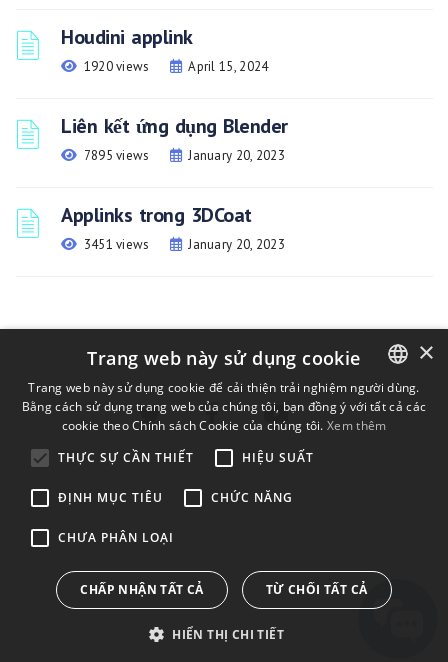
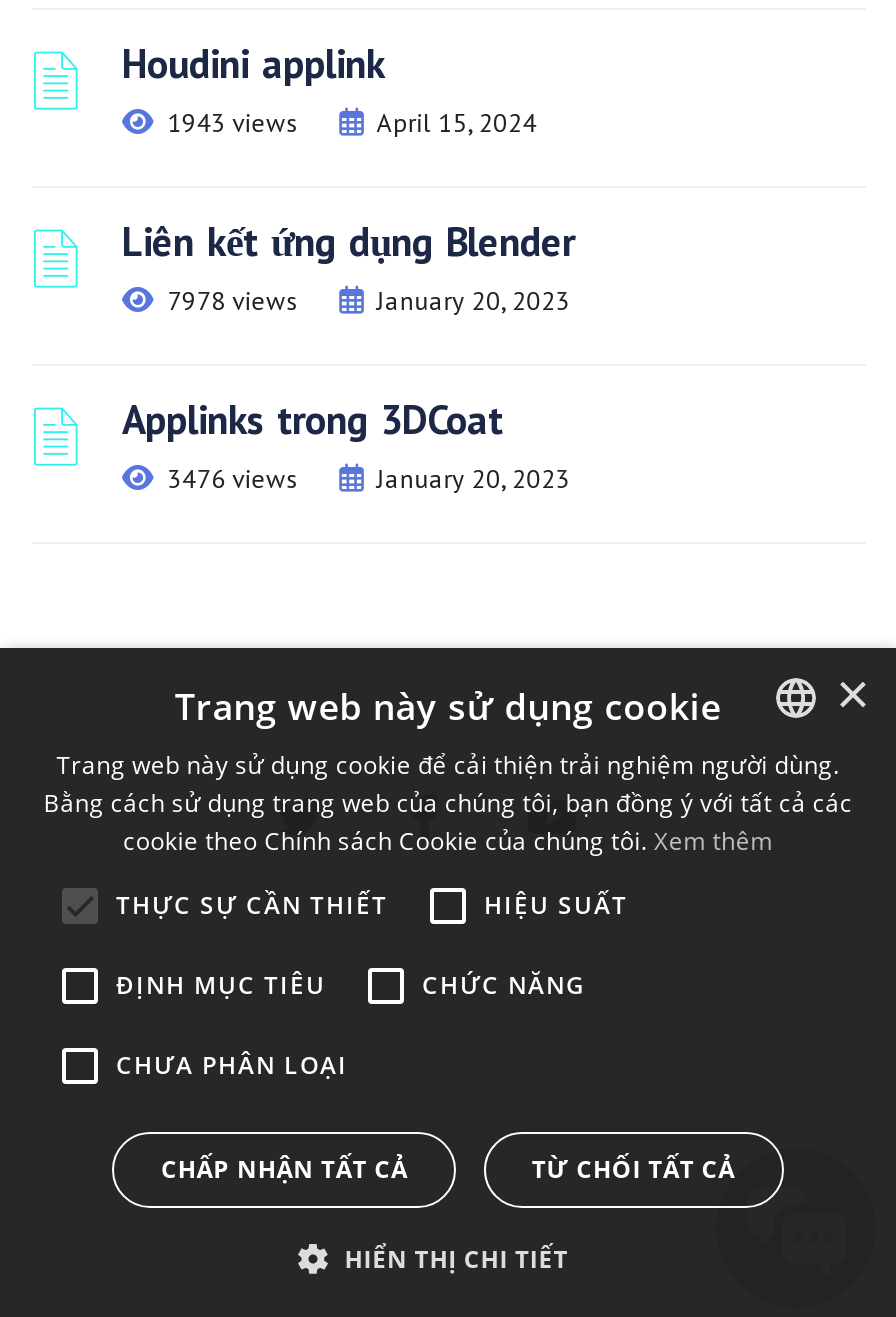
- 1920 views
+ 1943 views

- 7895 views
+ 7978 views

- 3451 views
+ 3476 views
